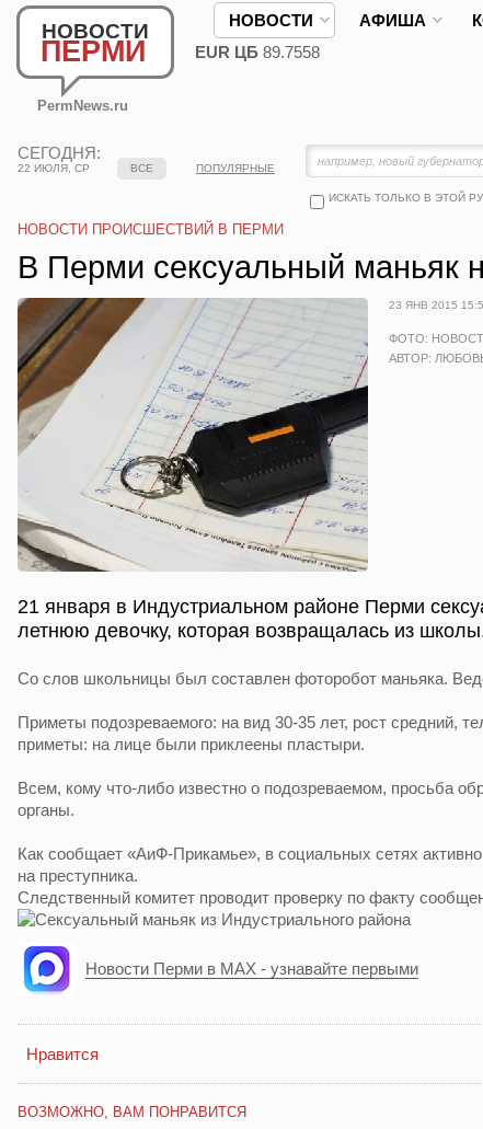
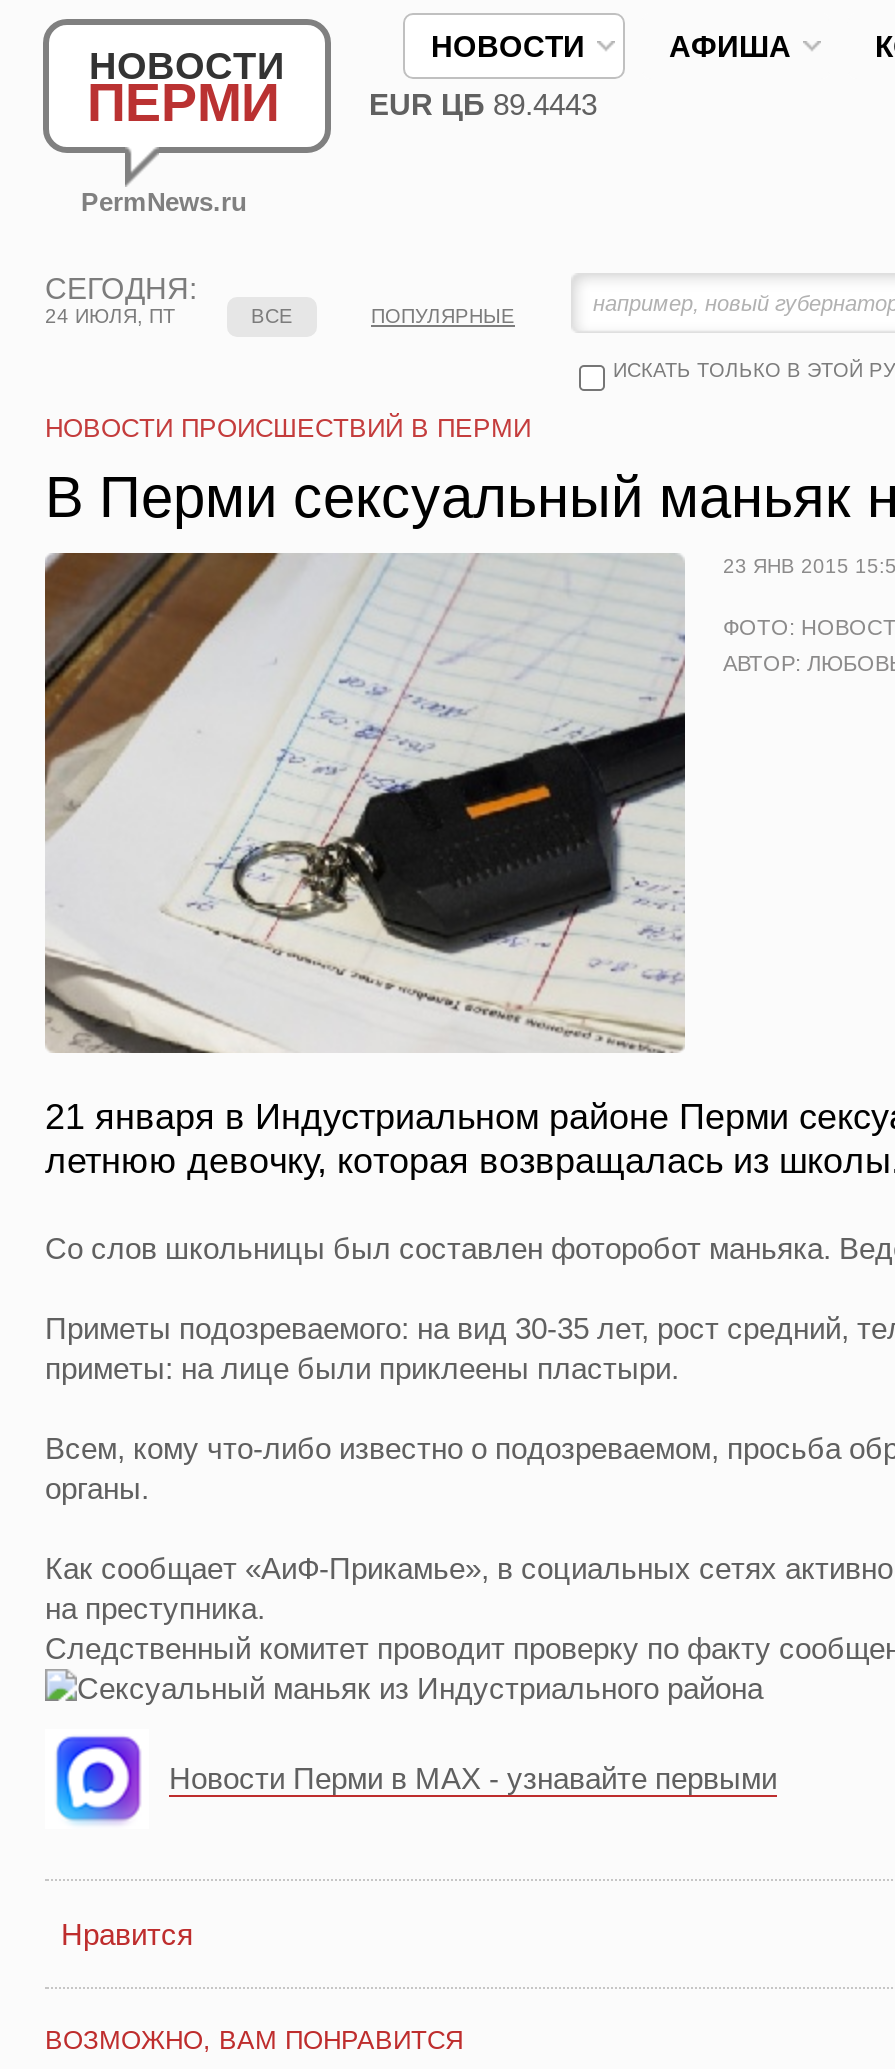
- EUR ЦБ 89.7558
+ EUR ЦБ 89.4443

- 22 ИЮЛЯ, СР
+ 24 ИЮЛЯ, ПТ
